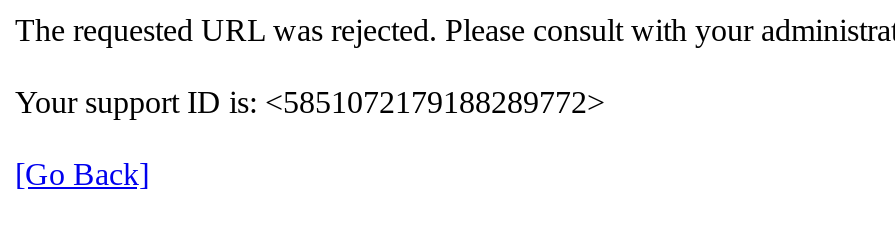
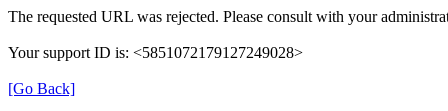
- Your support ID is: <5851072179188289772>
+ Your support ID is: <5851072179127249028>
